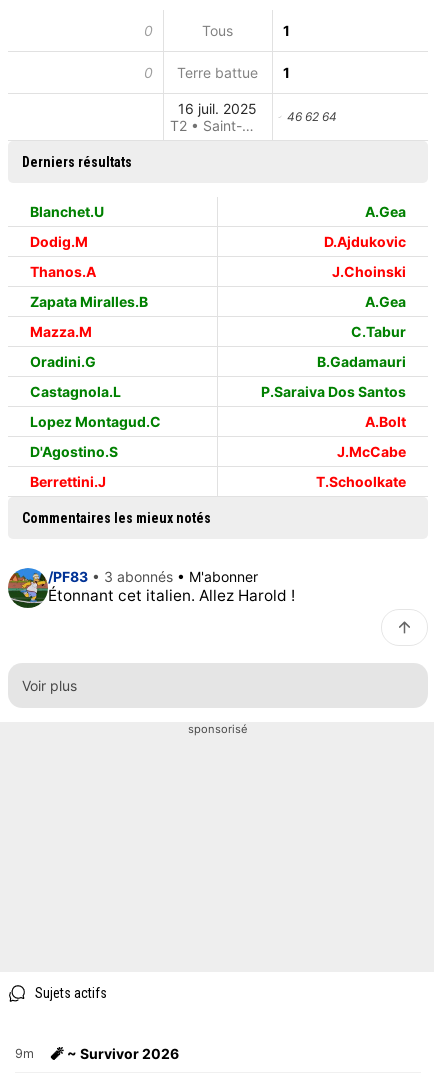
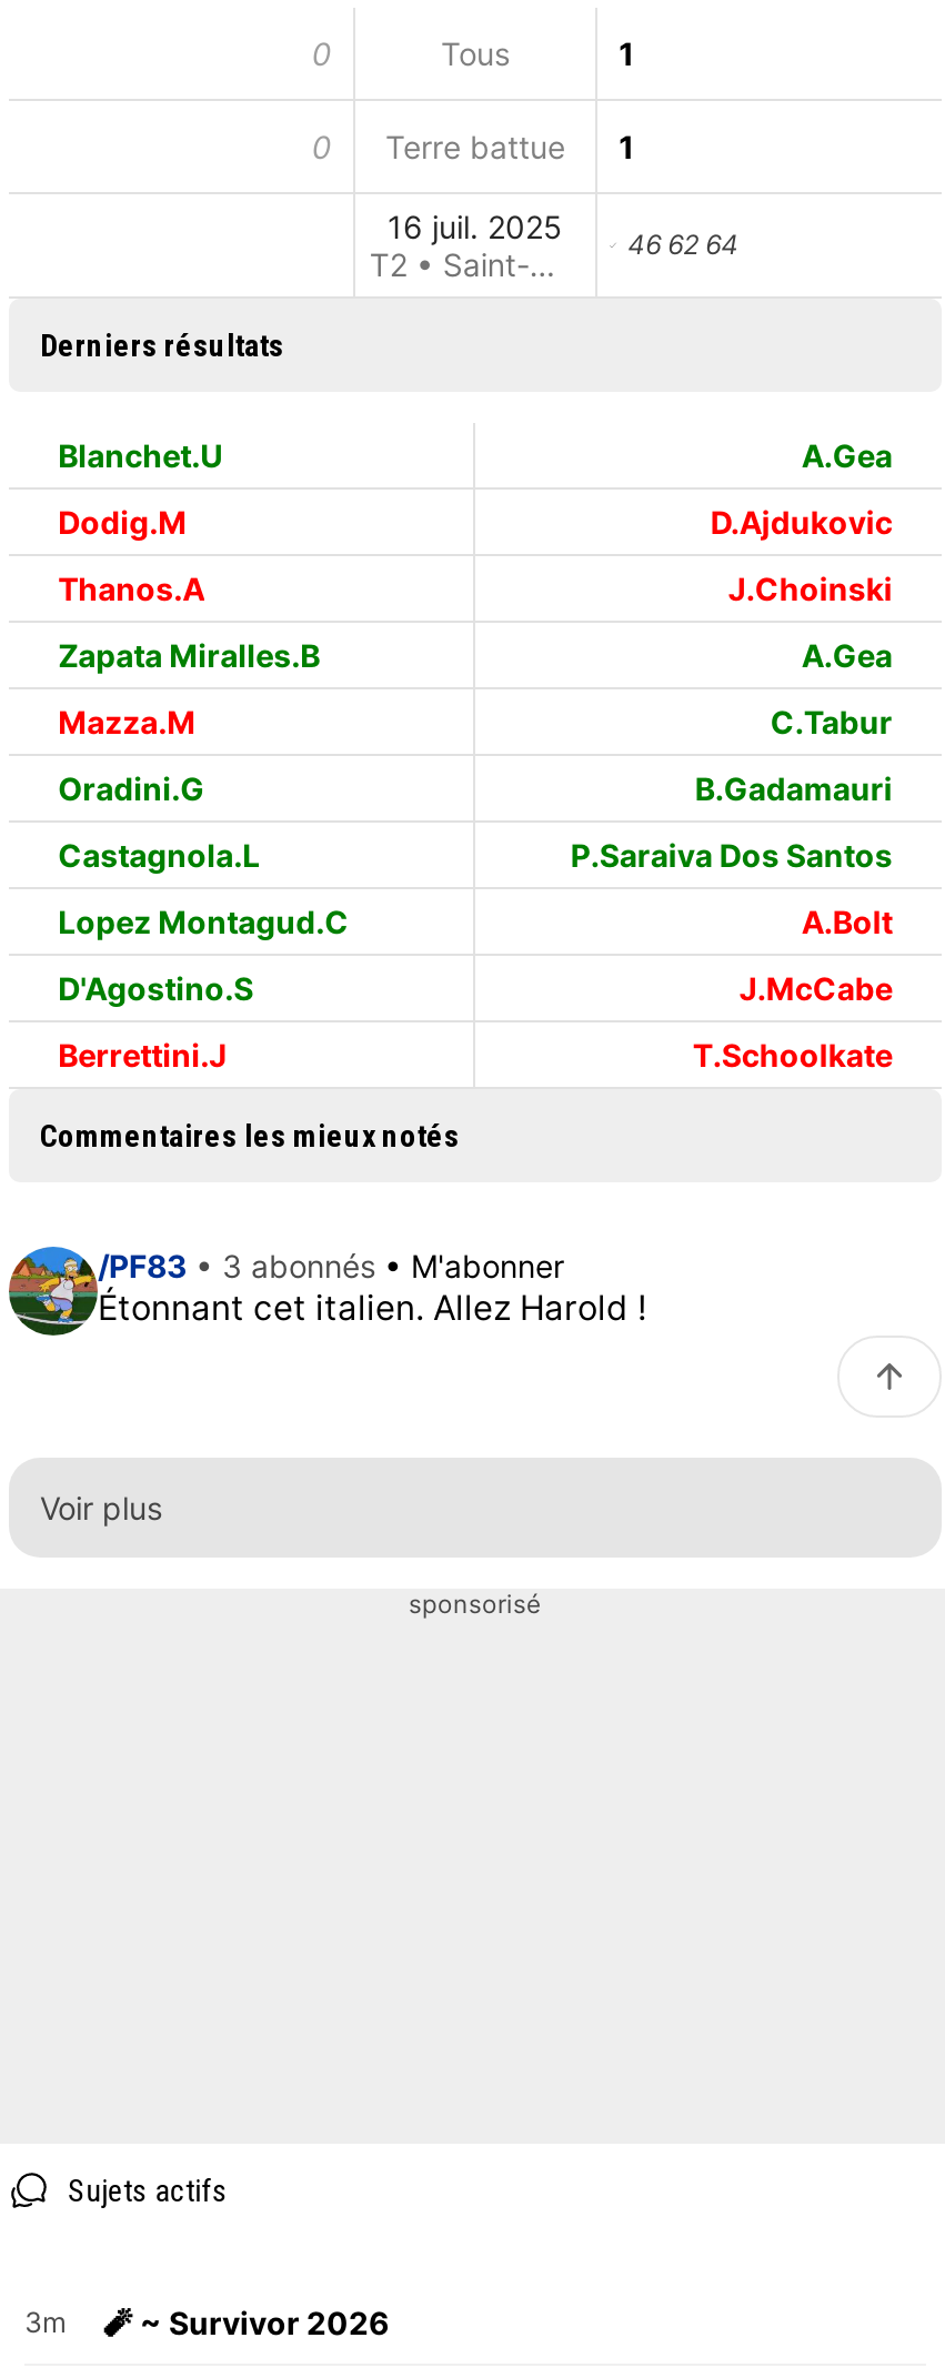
- 9m
+ 3m
